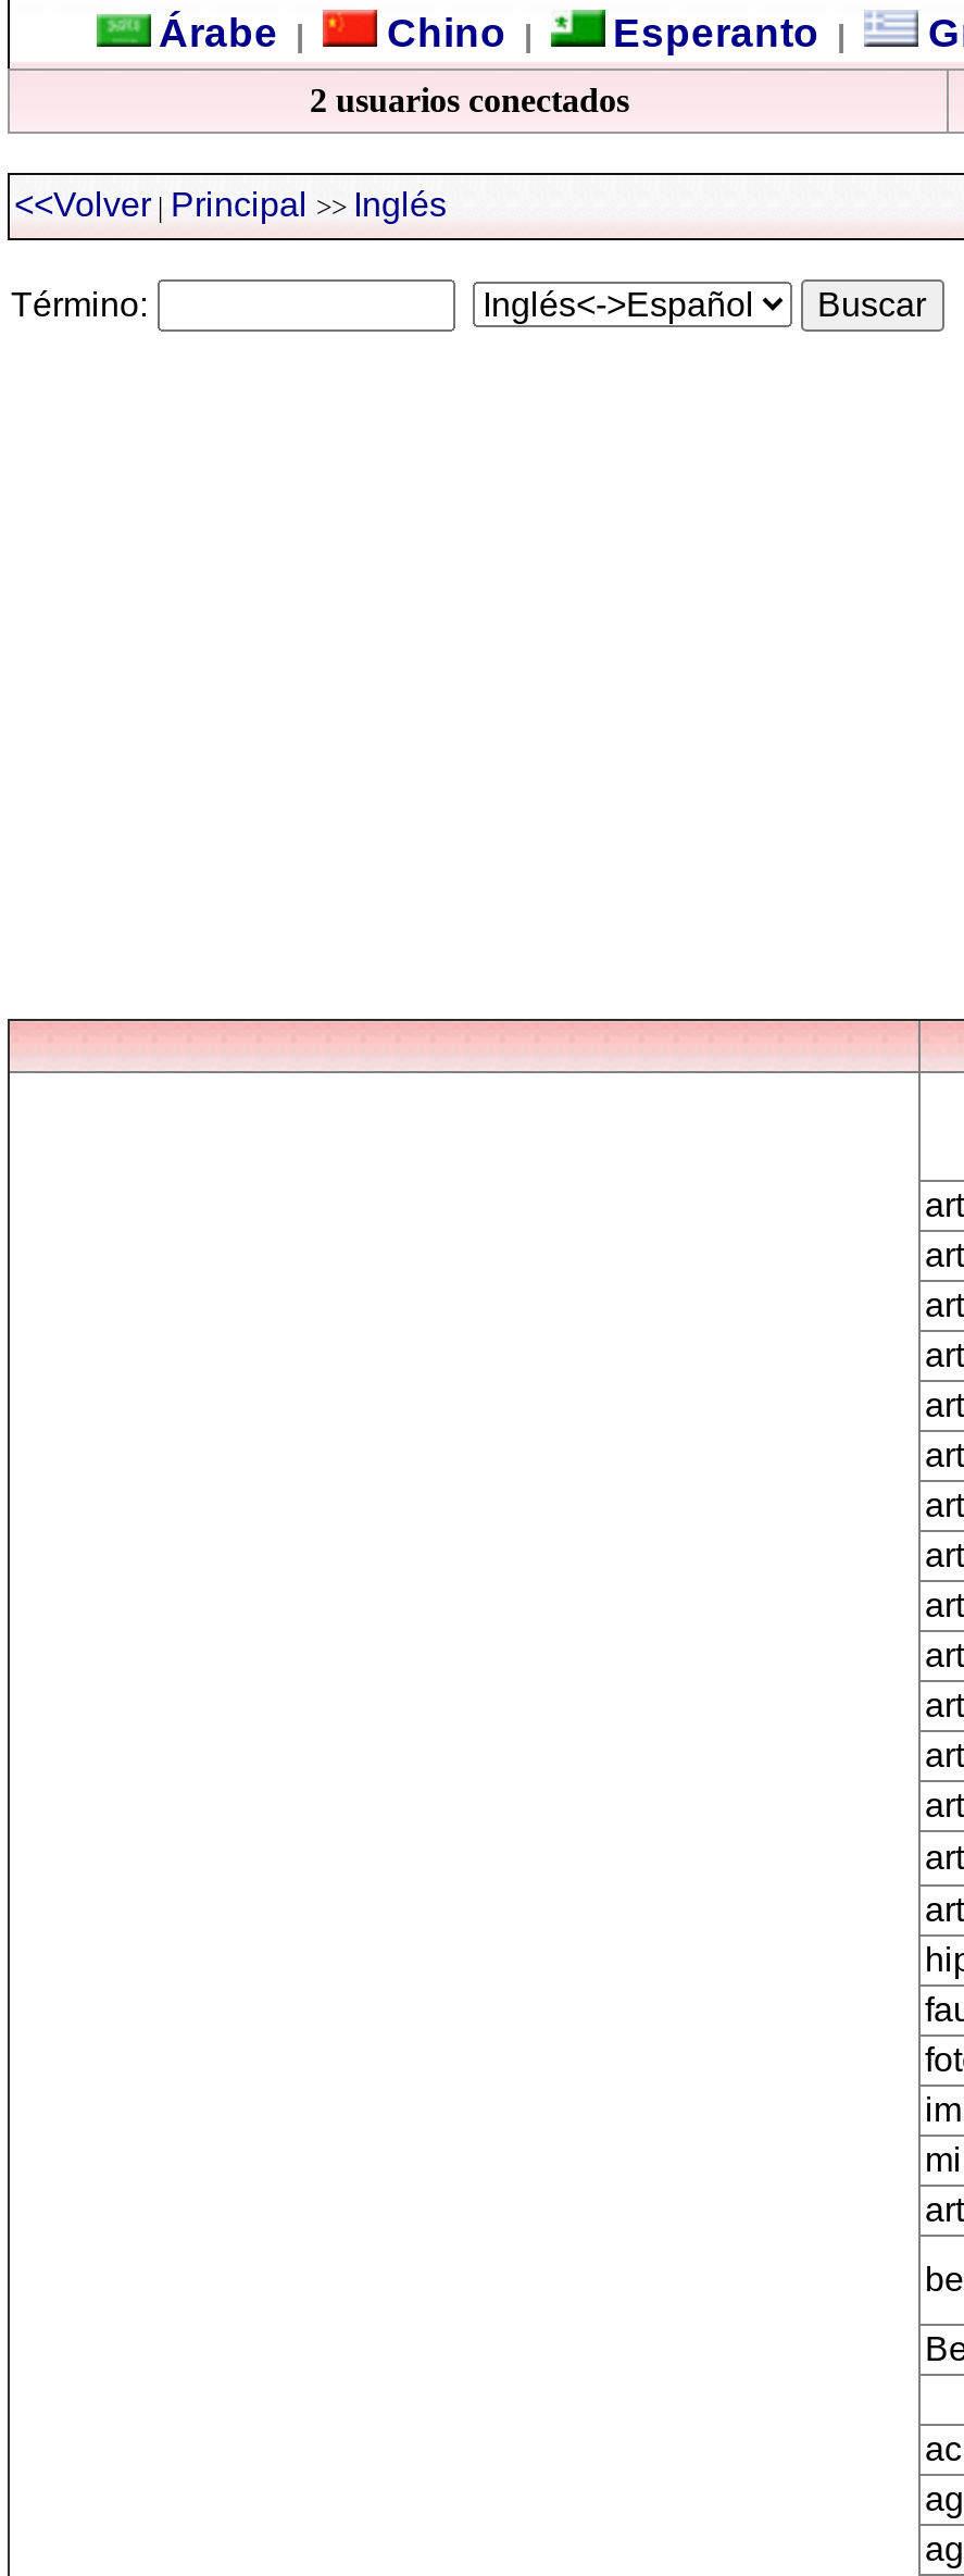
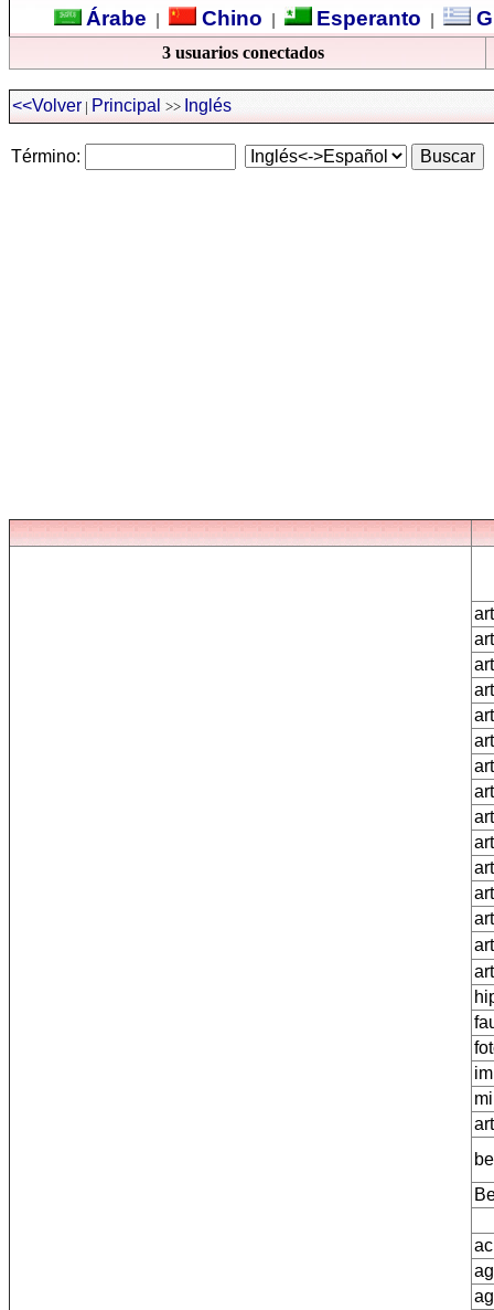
- 2 usuarios conectados
+ 3 usuarios conectados
